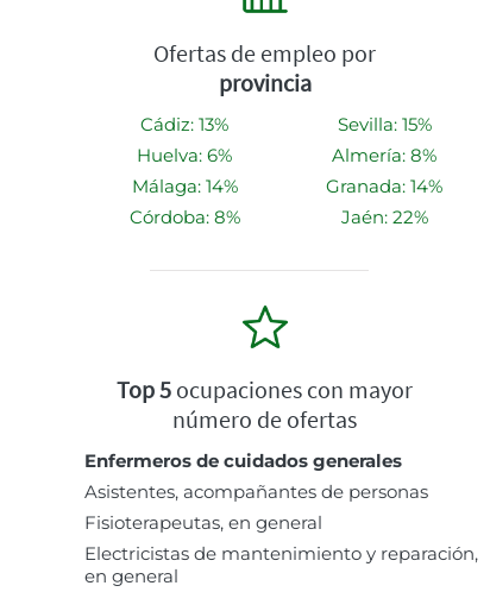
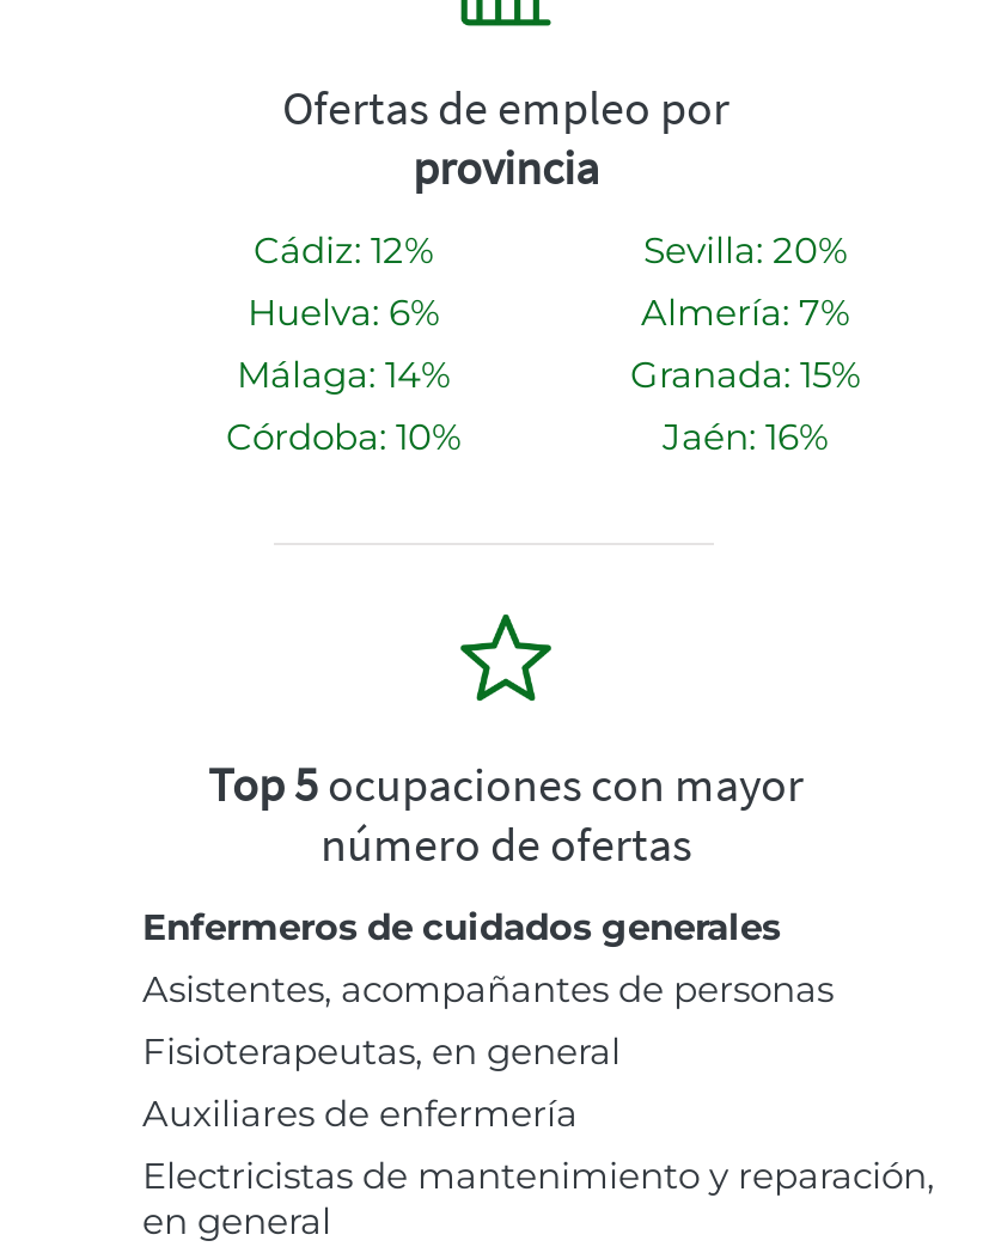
- Cádiz: 13%
+ Cádiz: 12%

- Sevilla: 15%
+ Sevilla: 20%

- Almería: 8%
+ Almería: 7%

- Granada: 14%
+ Granada: 15%

- Córdoba: 8%
+ Córdoba: 10%

- Jaén: 22%
+ Jaén: 16%

+ Auxiliares de enfermería
